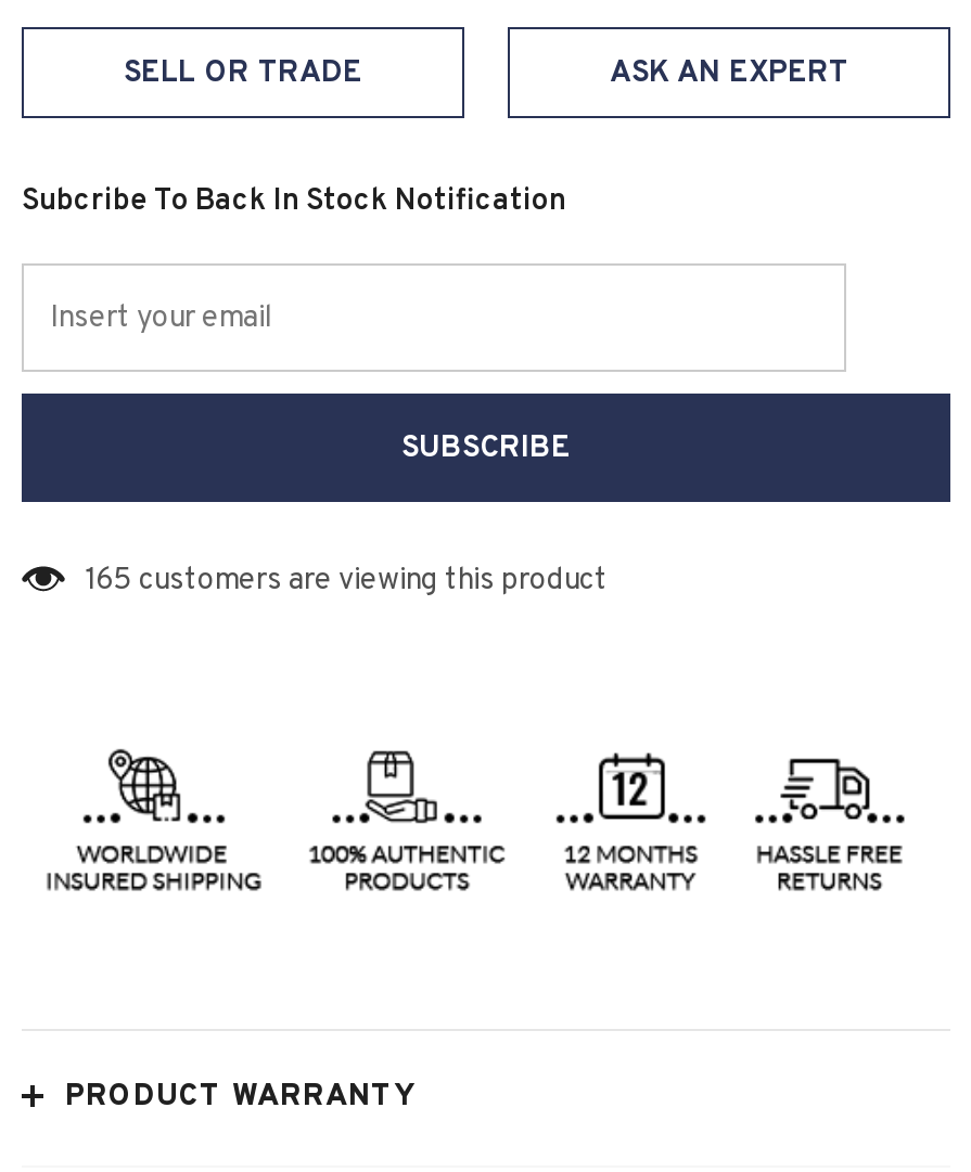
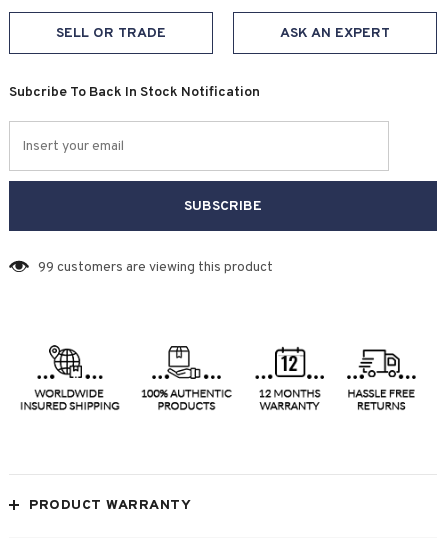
- 165 customers are viewing this product
+ 99 customers are viewing this product
